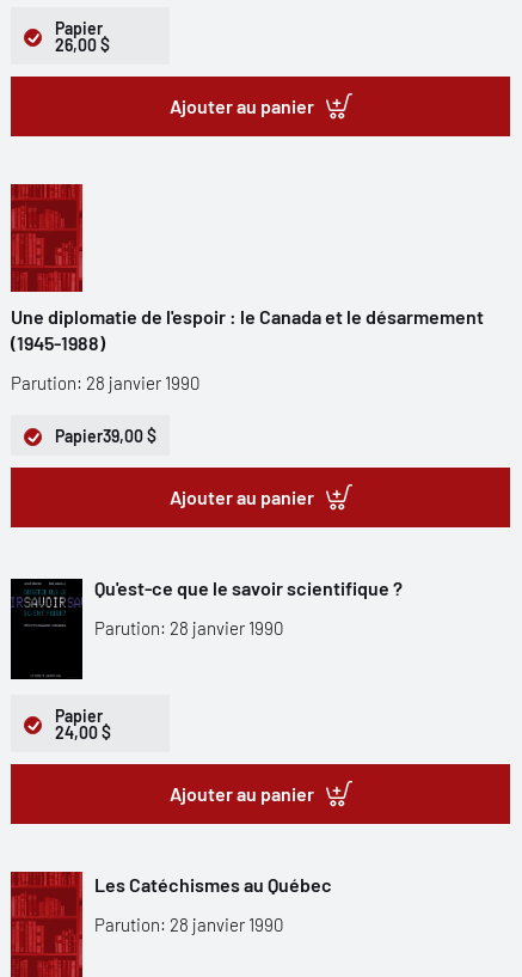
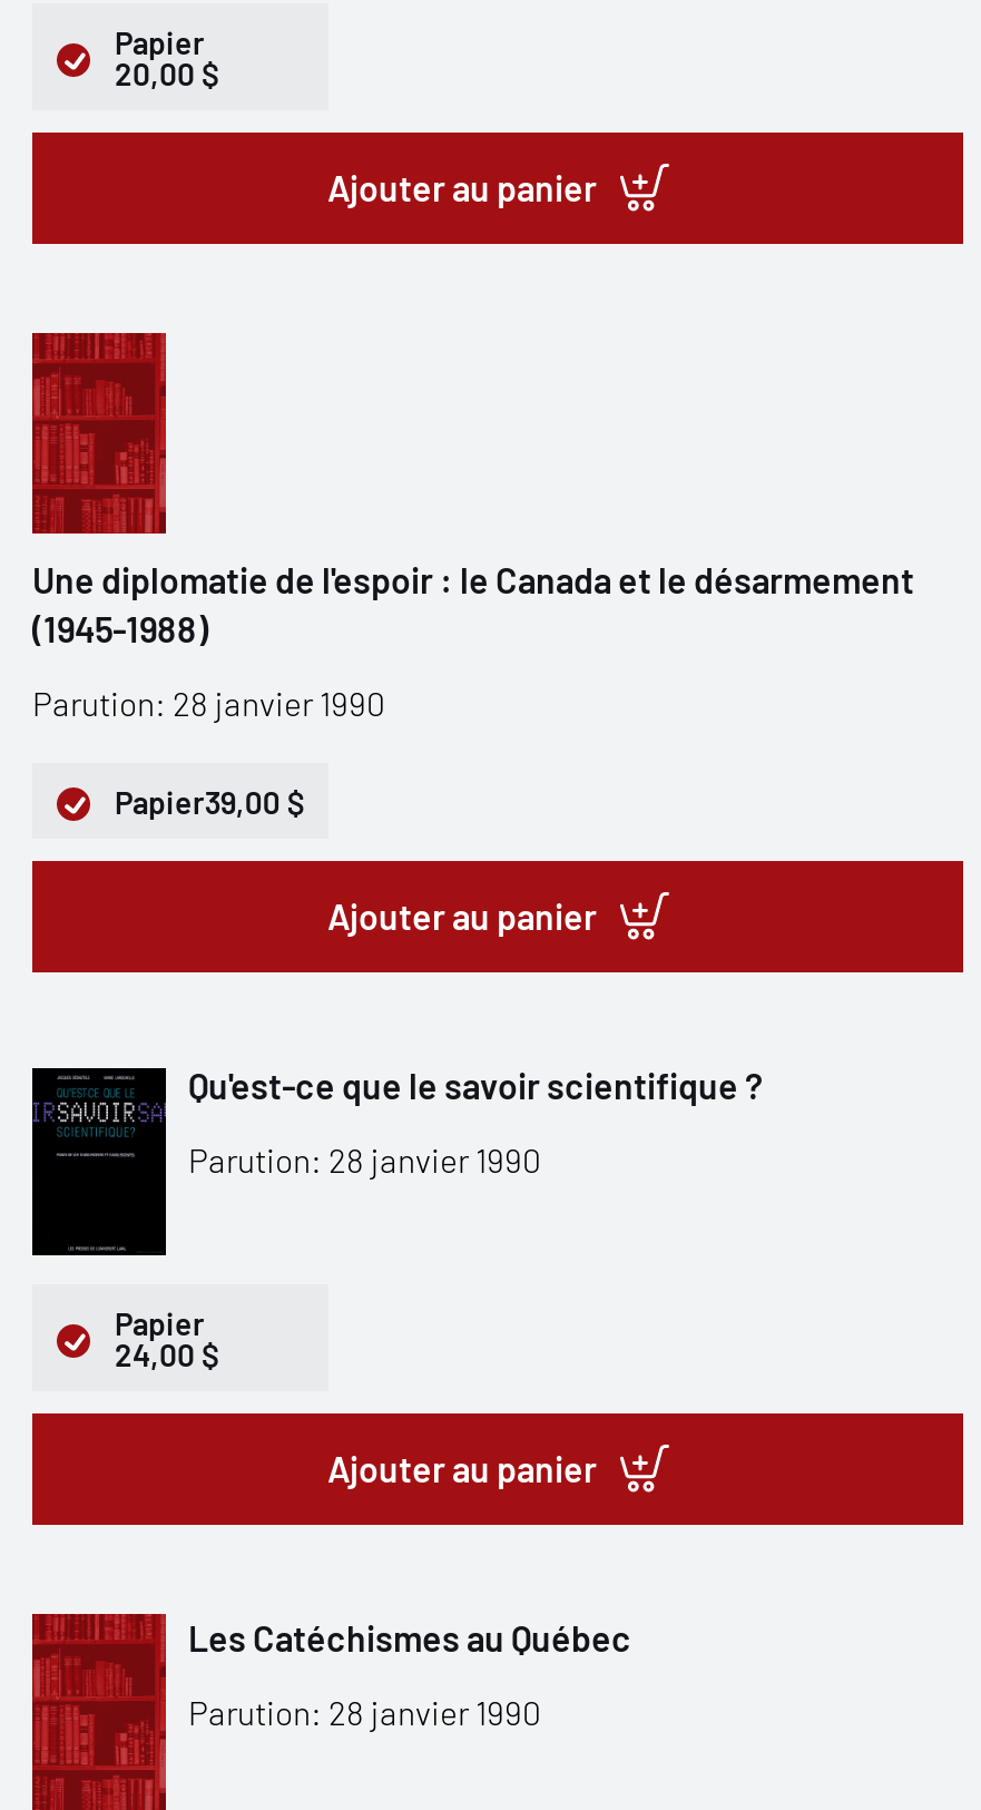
- 26,00 $
+ 20,00 $
